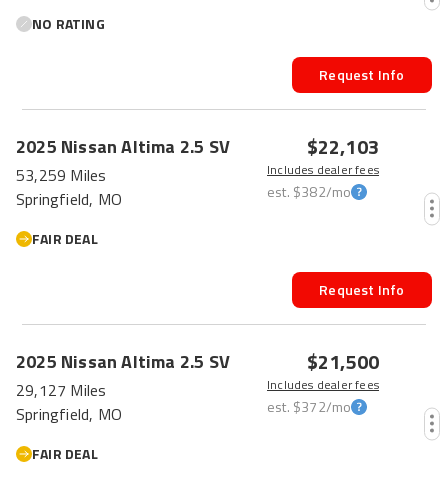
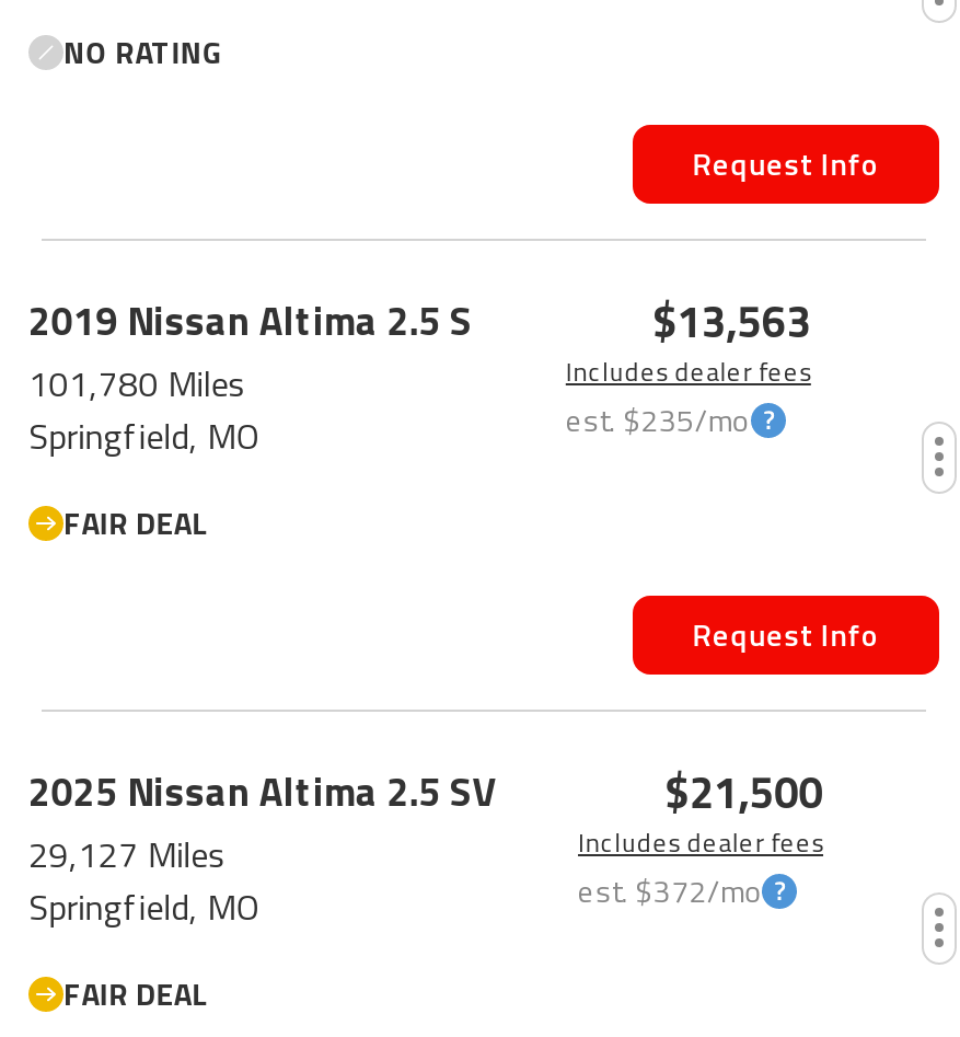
- 2025 Nissan Altima 2.5 SV
+ 2019 Nissan Altima 2.5 S

- $22,103
+ $13,563

- 53,259 Miles
+ 101,780 Miles

- est. $382/mo
+ est. $235/mo
